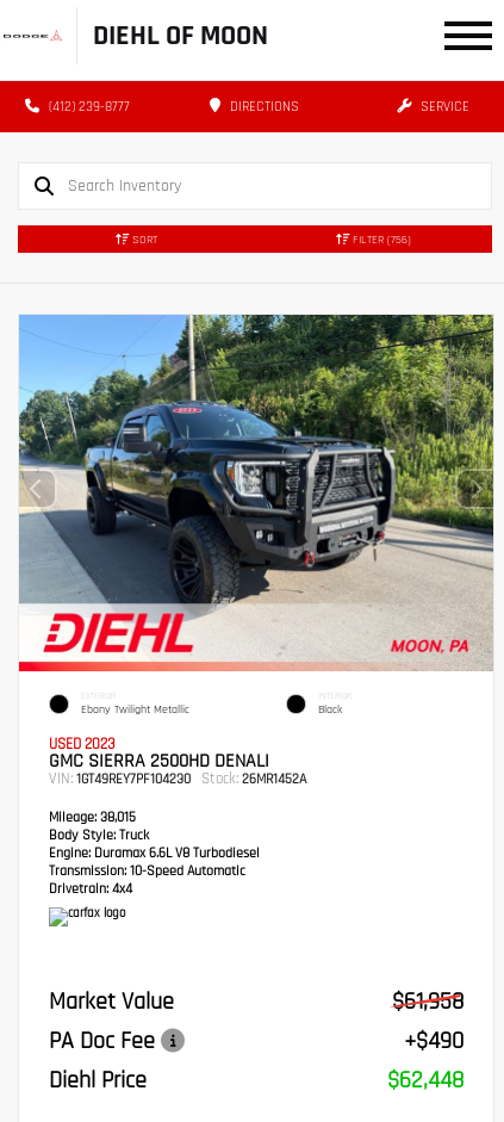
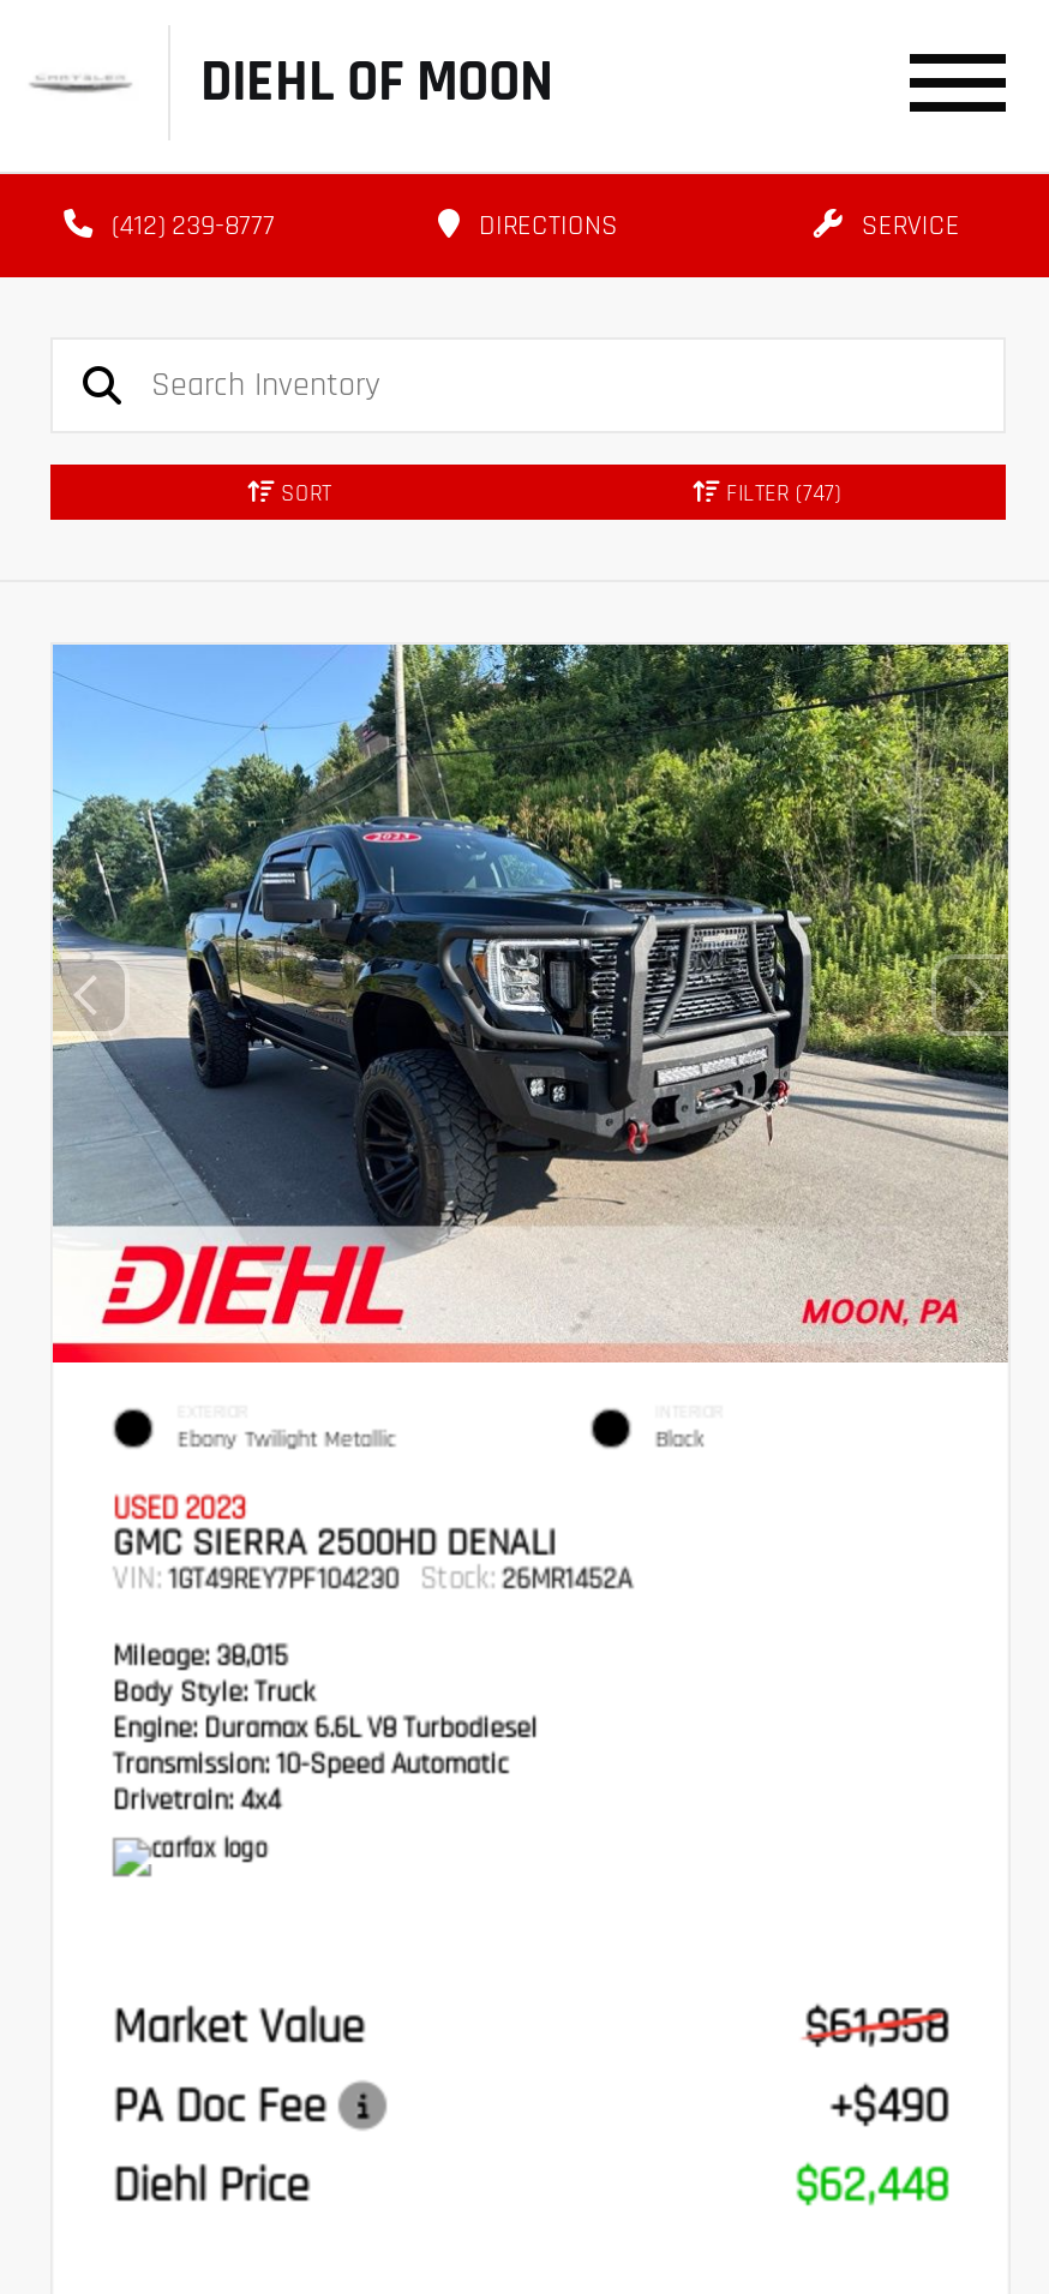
- FILTER (756)
+ FILTER (747)
